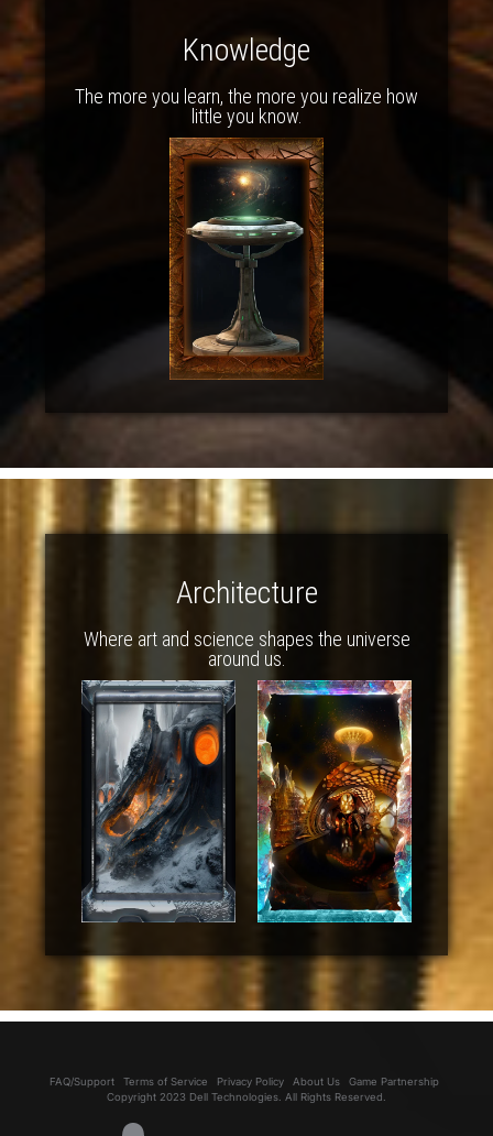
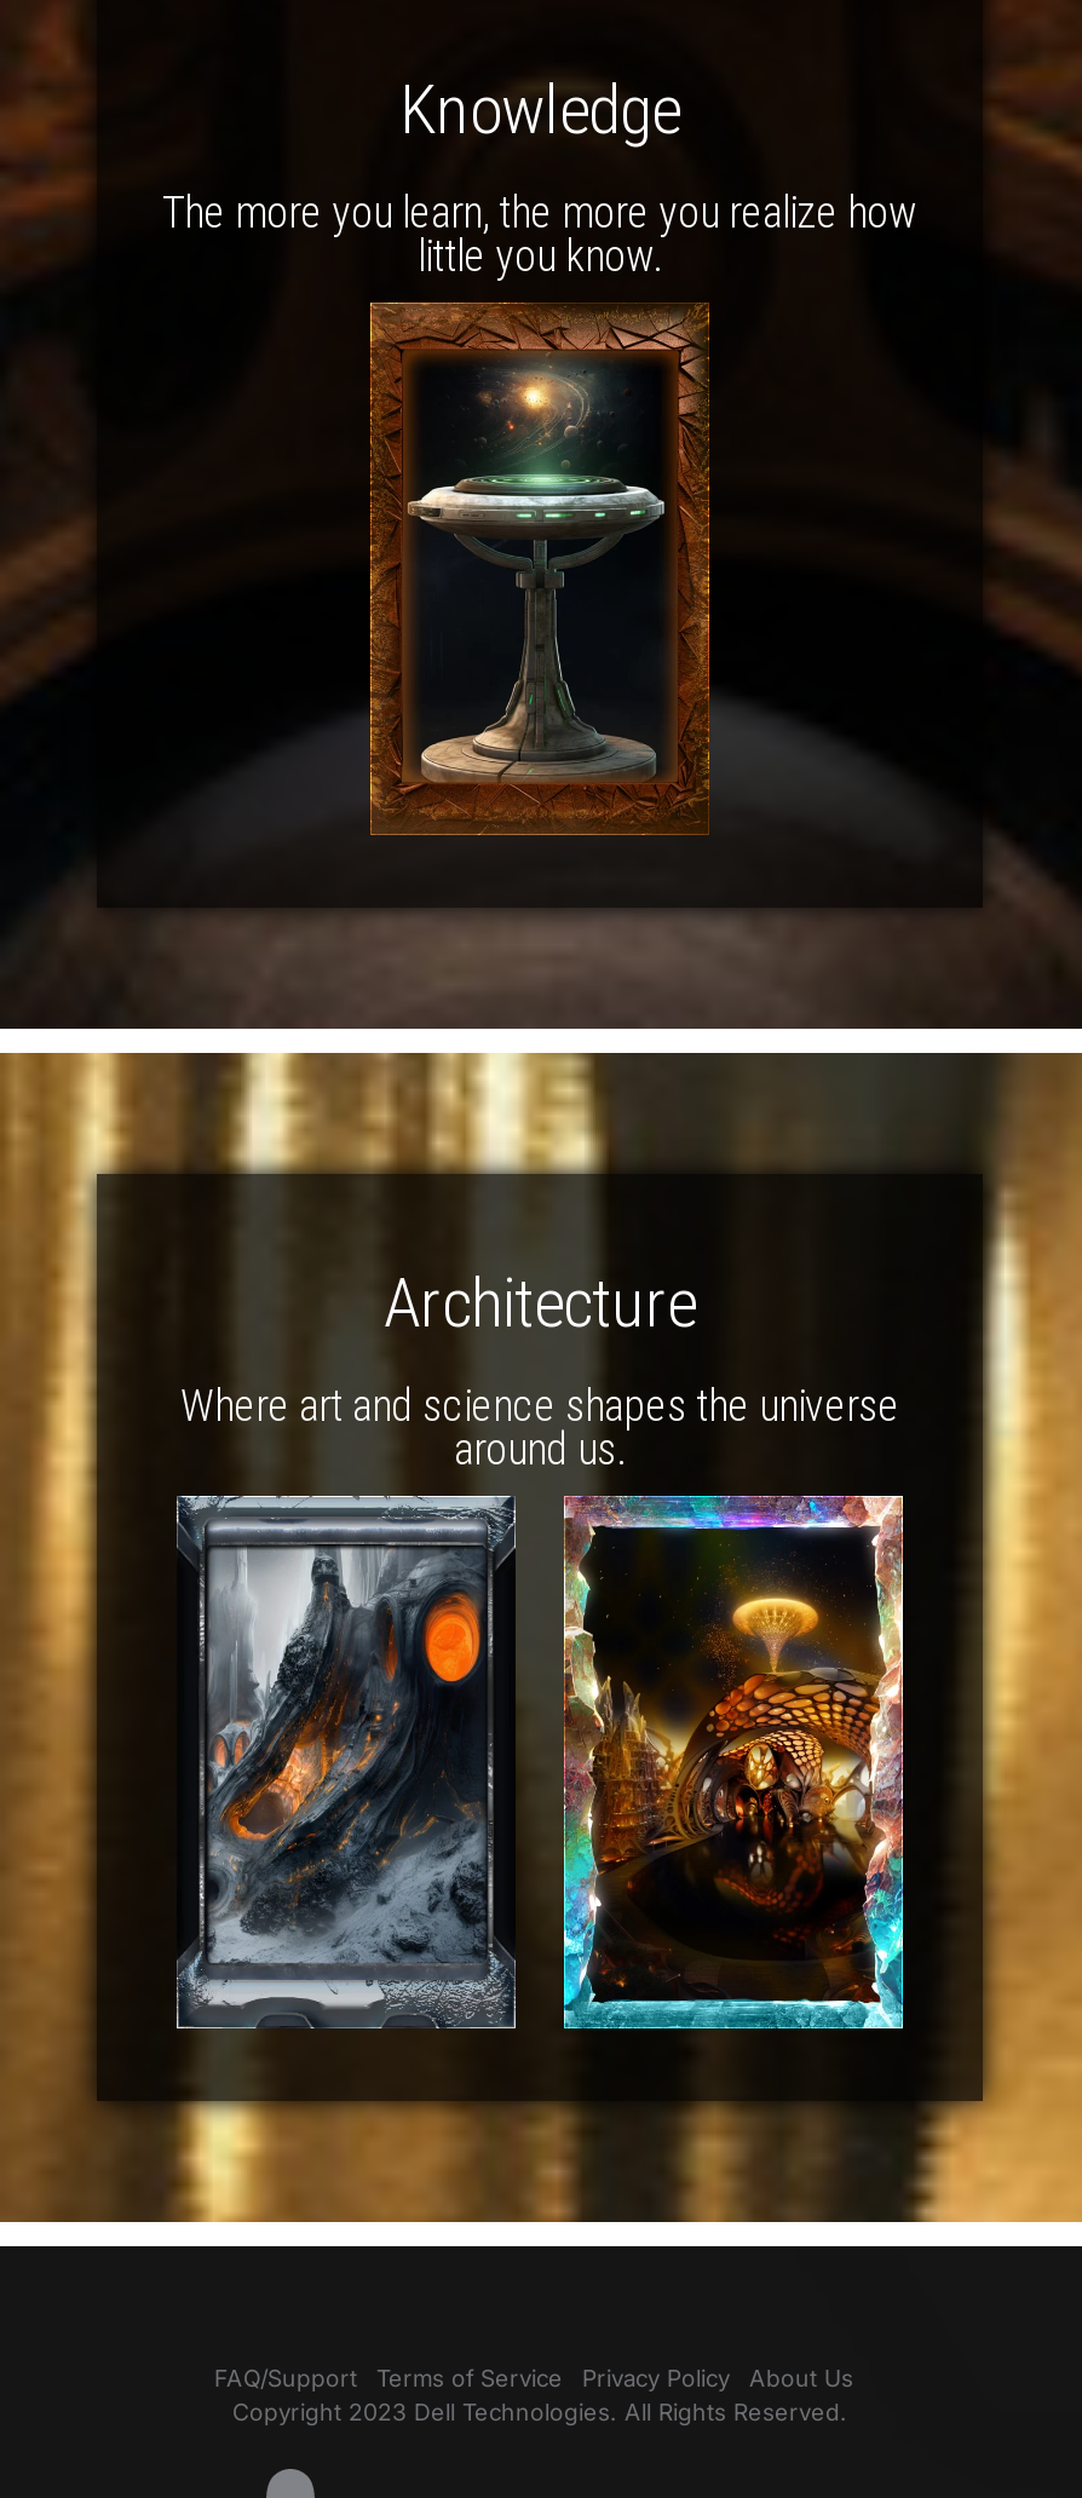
- Game Partnership
